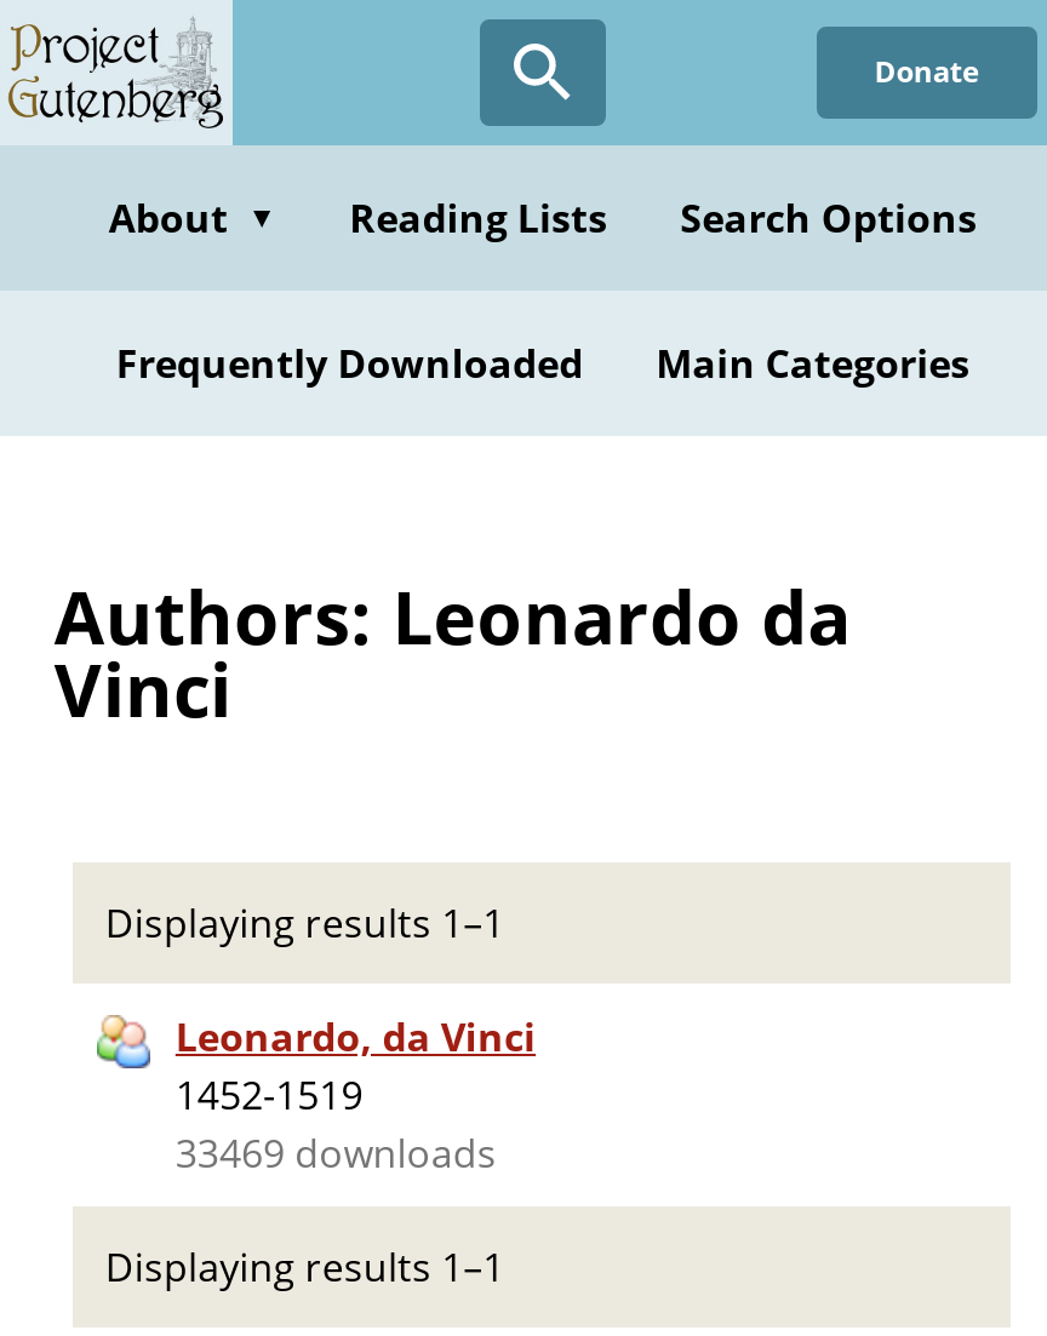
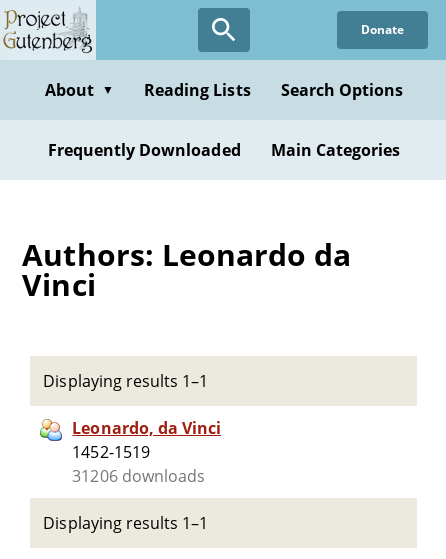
- 33469 downloads
+ 31206 downloads
